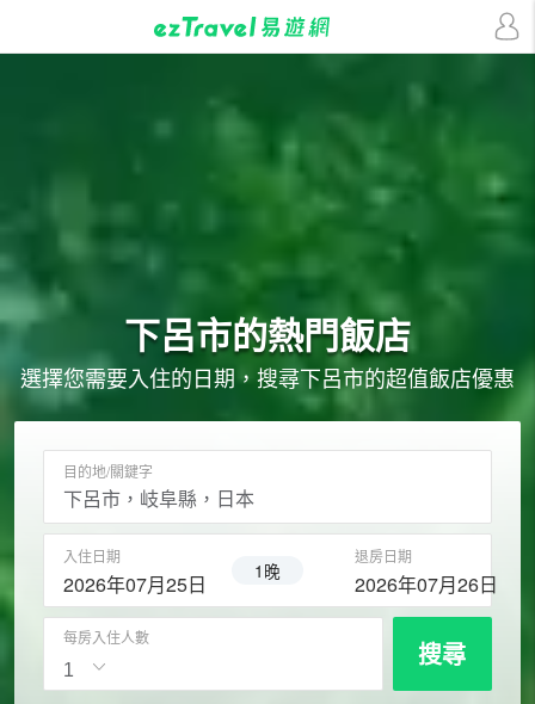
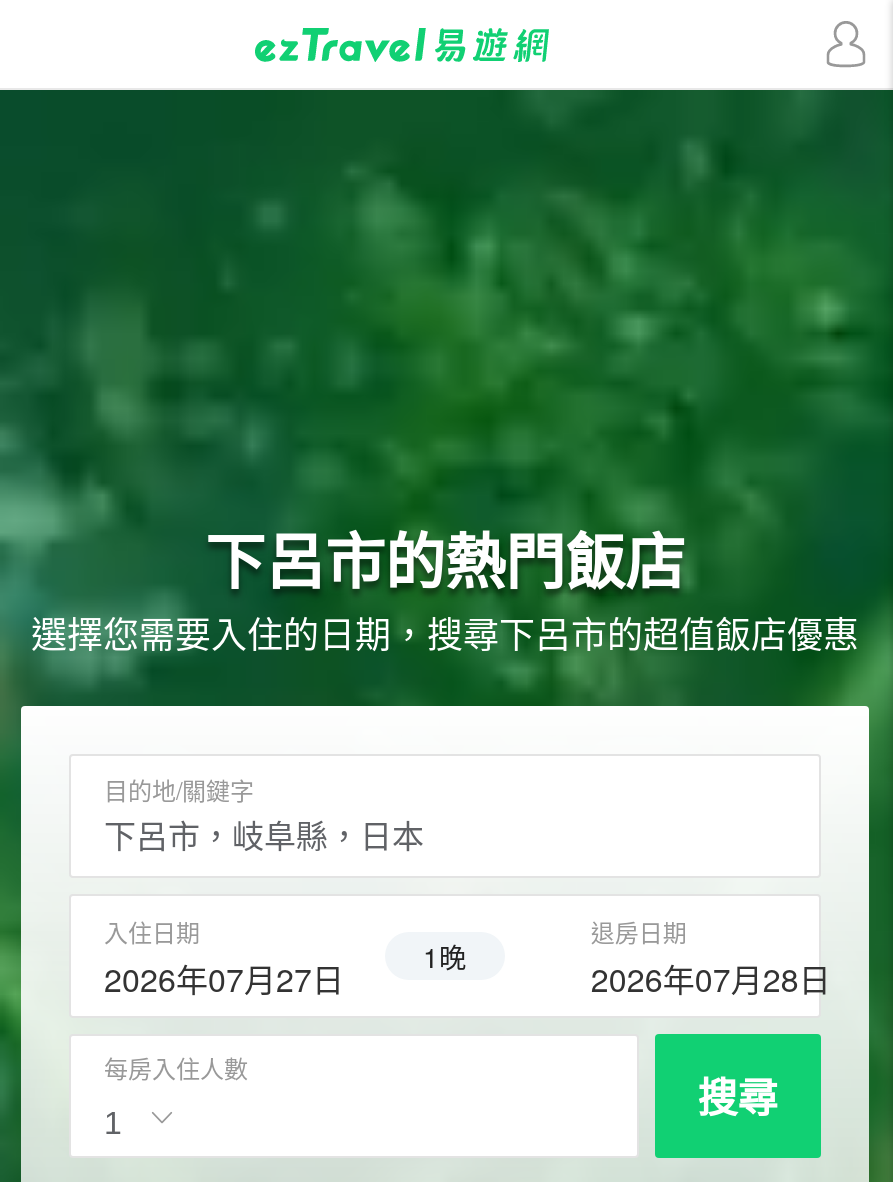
- 2026年07月25日 1晚
+ 2026年07月27日 1晚

- 2026年07月26日
+ 2026年07月28日
